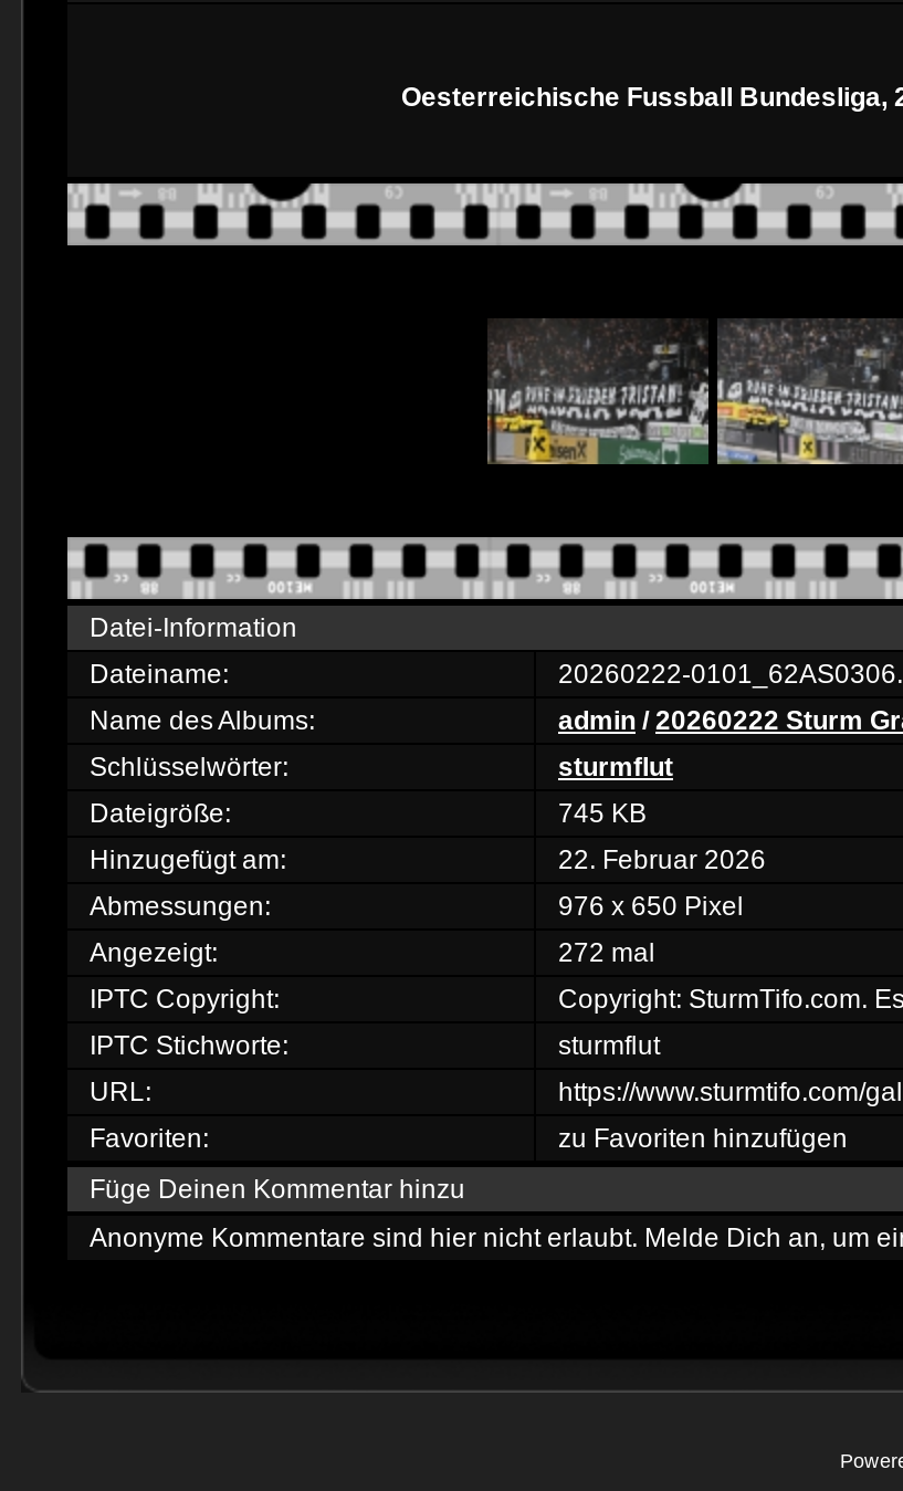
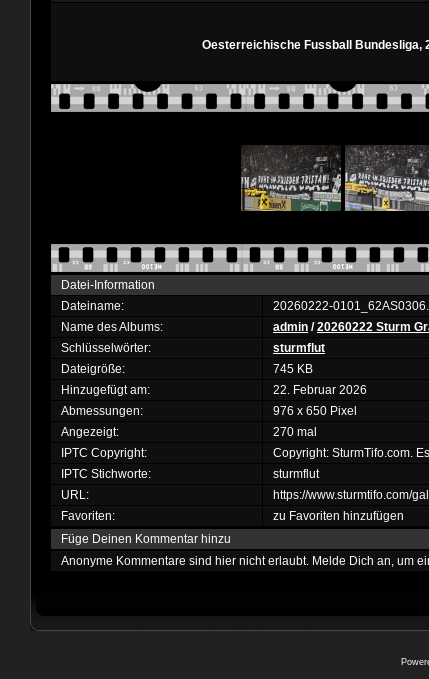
- 272 mal
+ 270 mal
